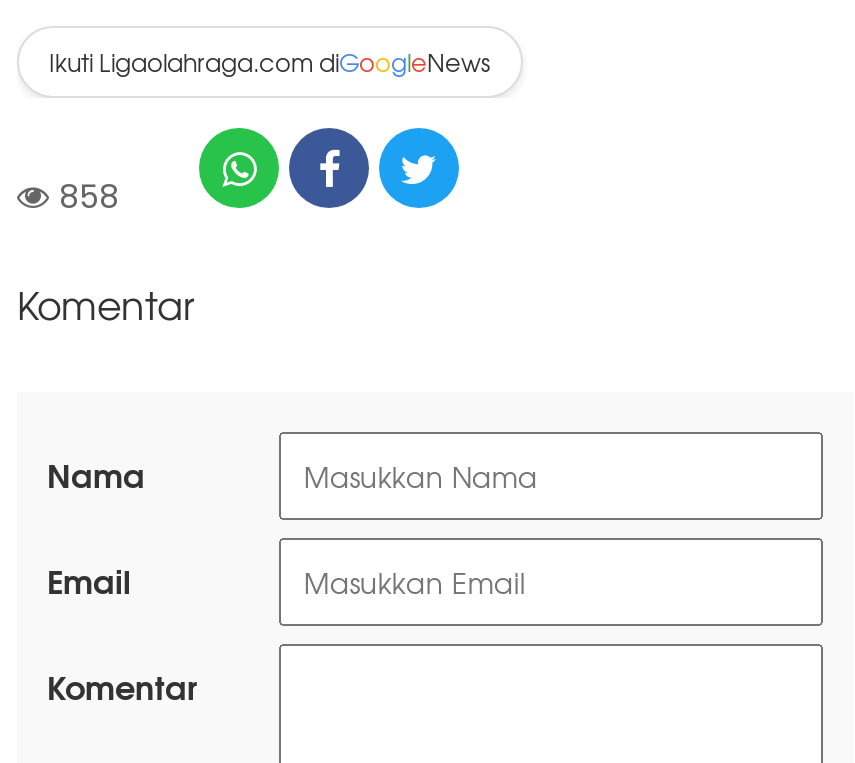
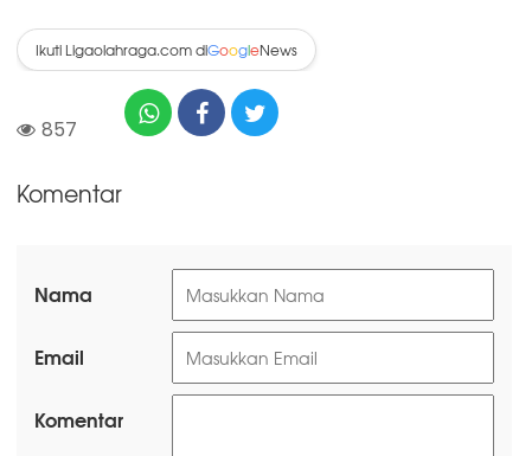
- 858
+ 857
